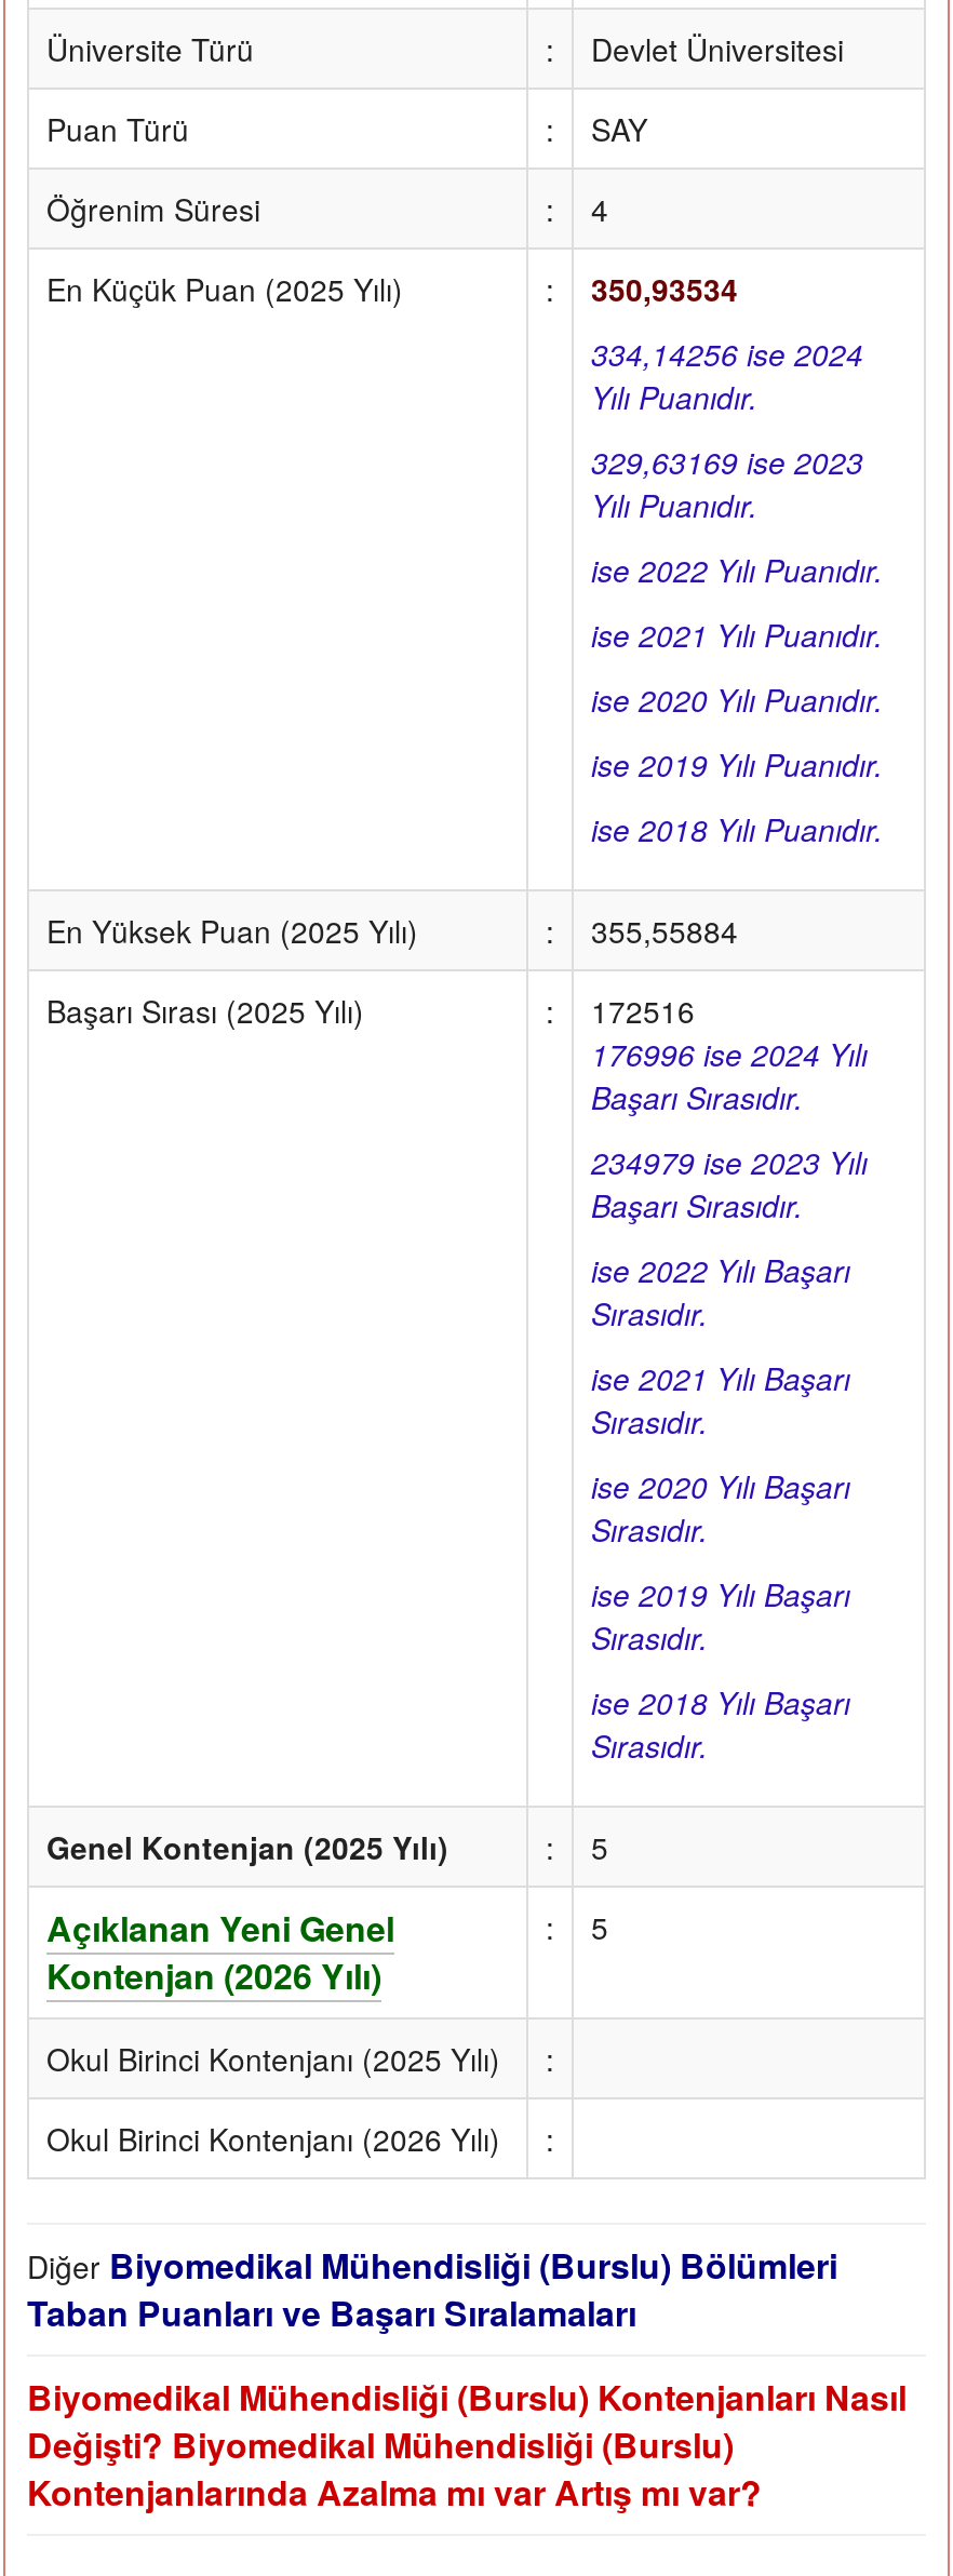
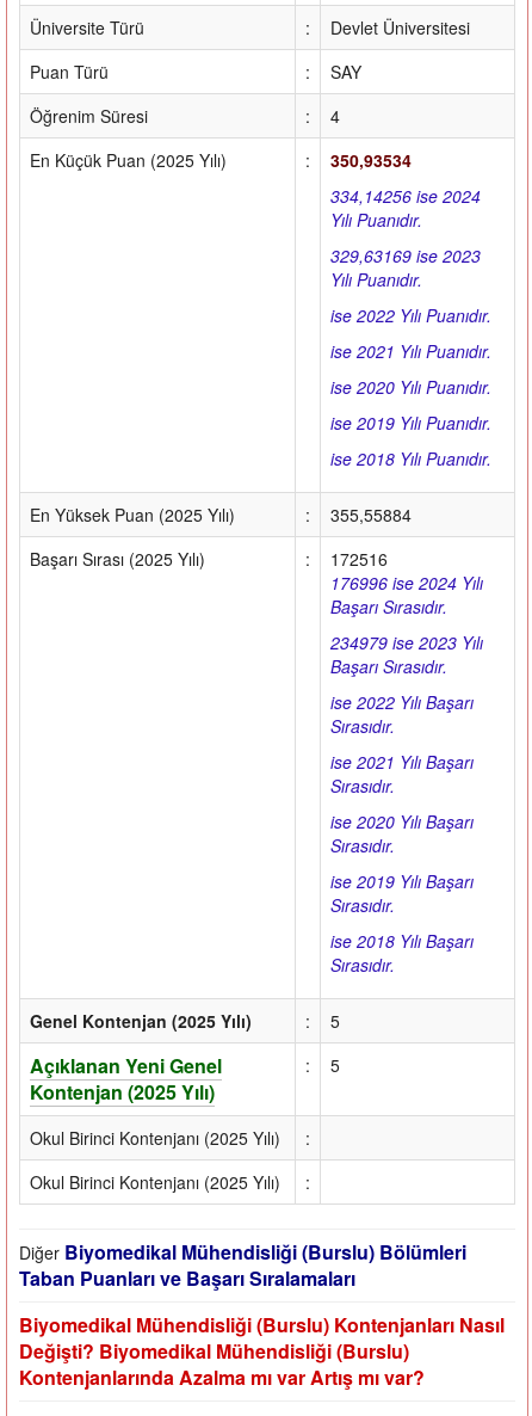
- Kontenjan (2026 Yılı)
+ Kontenjan (2025 Yılı)

- Okul Birinci Kontenjanı (2026 Yılı)
+ Okul Birinci Kontenjanı (2025 Yılı)
